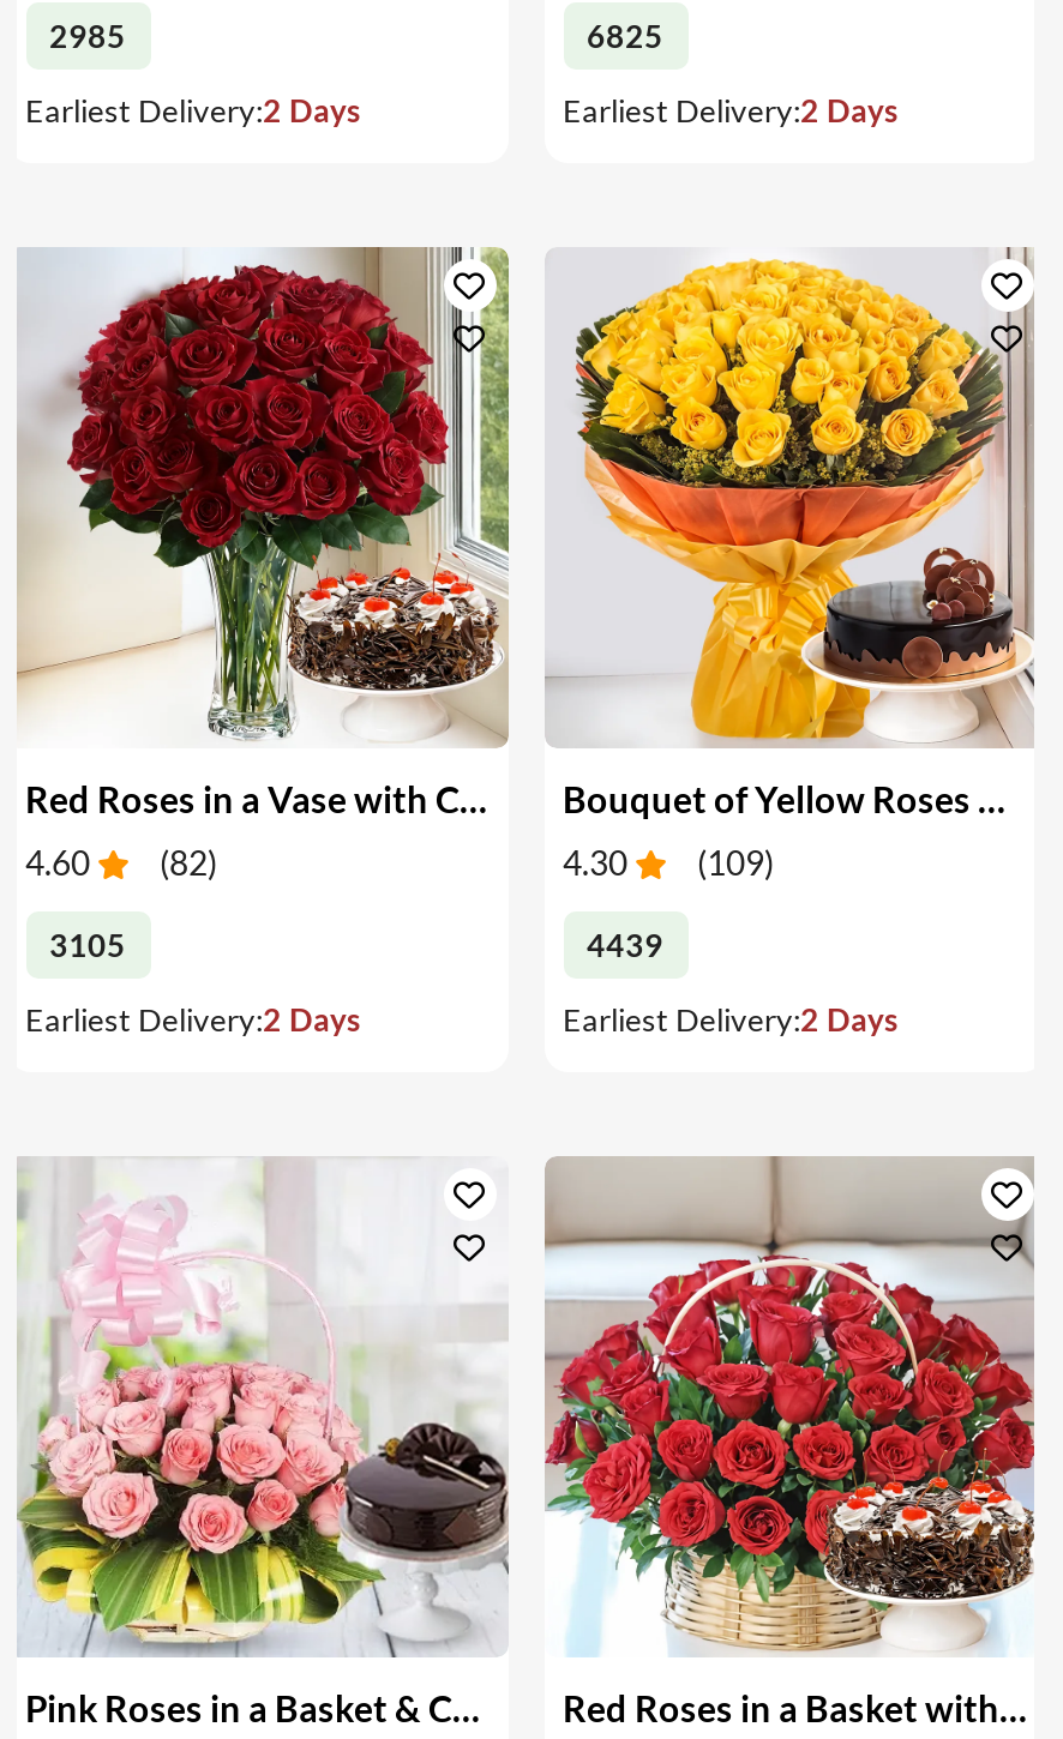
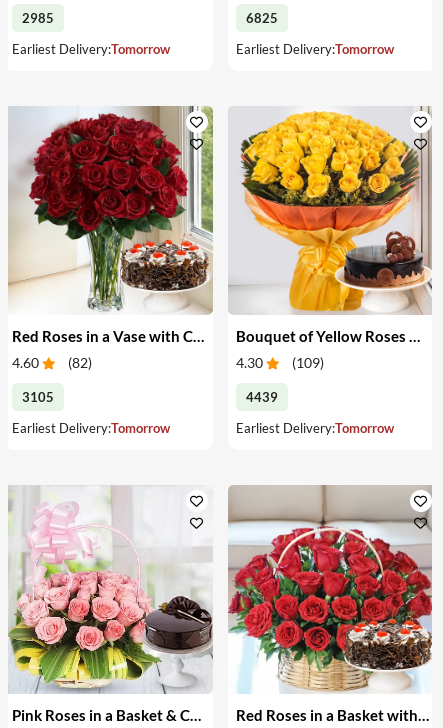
- Earliest Delivery:2 Days
+ Earliest Delivery:Tomorrow

- Earliest Delivery:2 Days
+ Earliest Delivery:Tomorrow

- Earliest Delivery:2 Days
+ Earliest Delivery:Tomorrow

- Earliest Delivery:2 Days
+ Earliest Delivery:Tomorrow
